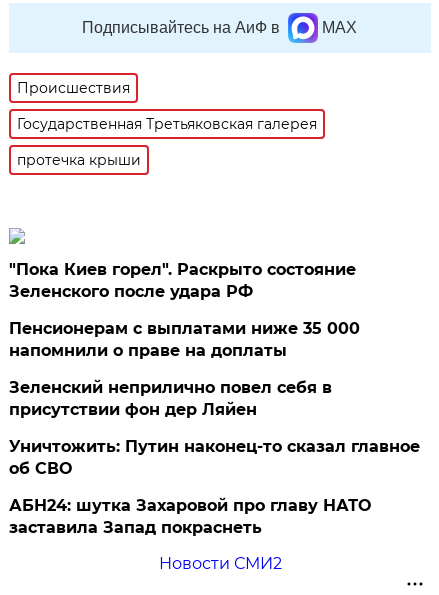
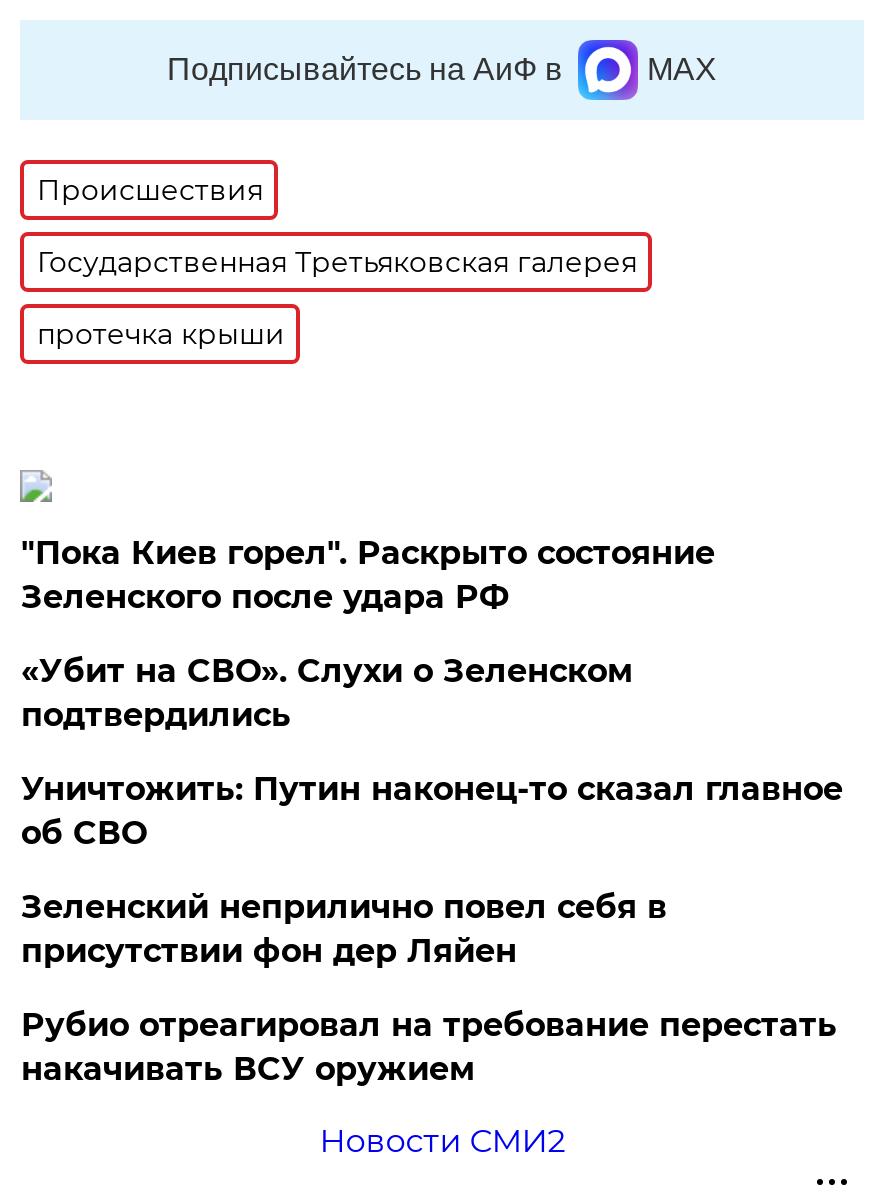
- Пенсионерам с выплатами ниже 35 000
- напомнили о праве на доплаты
+ «Убит на СВО». Слухи о Зеленском
+ подтвердились

moved down: Зеленский неприлично повел cебя в | присутствии фон дер Ляйен

moved up: Уничтожить: Путин наконец-то сказал главное | об СВО

- АБН24: шутка Захаровой про главу НАТО
- заставила Запад покраснеть
+ Рубио отреагировал на требование перестать
+ накачивать ВСУ оружием
